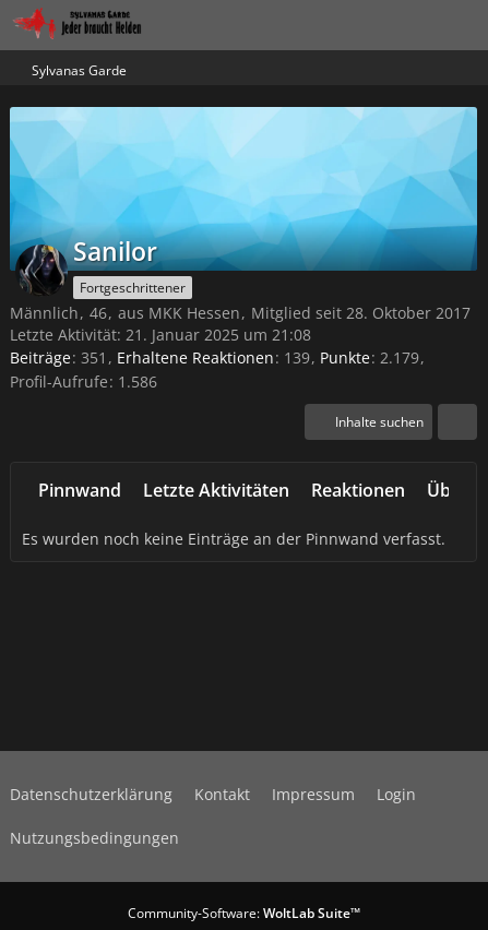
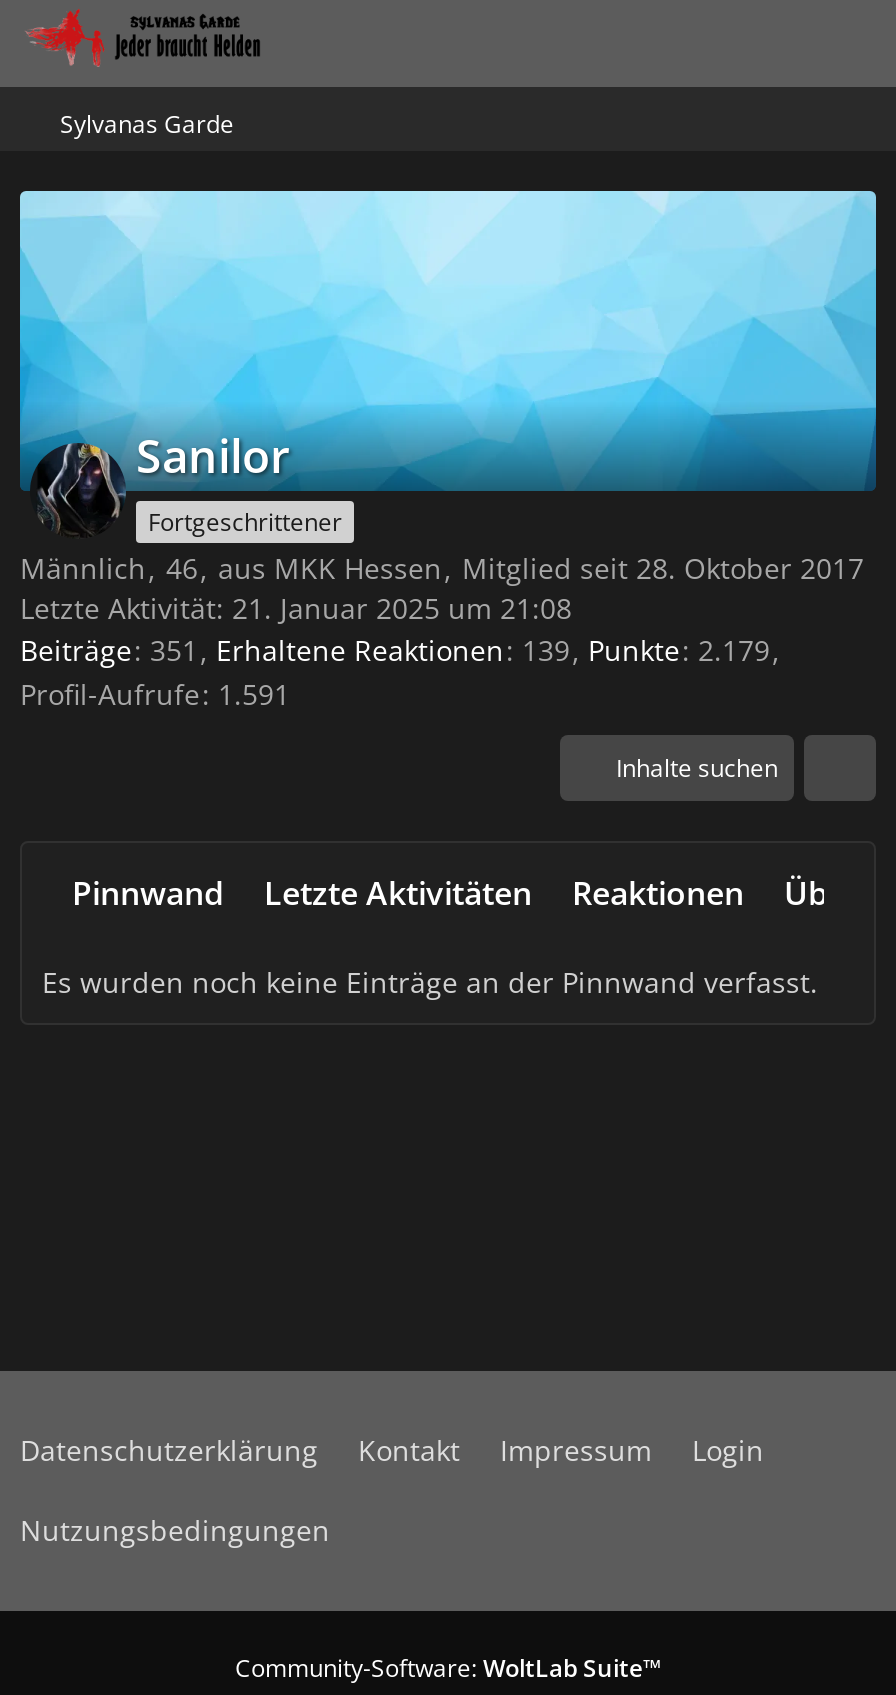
- Profil-Aufrufe 1.586
+ Profil-Aufrufe 1.591
